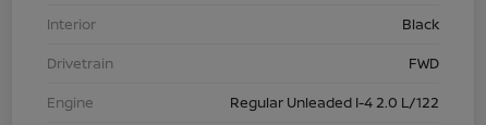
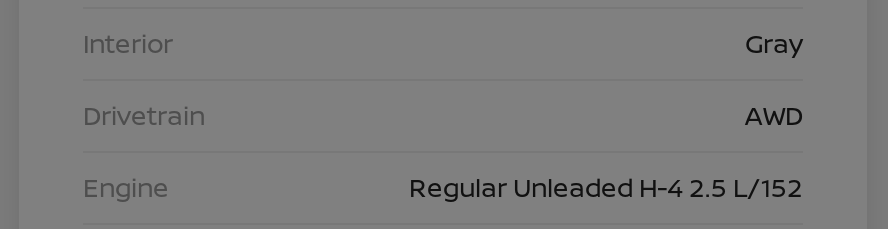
- Black
+ Gray

- FWD
+ AWD

- Regular Unleaded I-4 2.0 L/122
+ Regular Unleaded H-4 2.5 L/152
